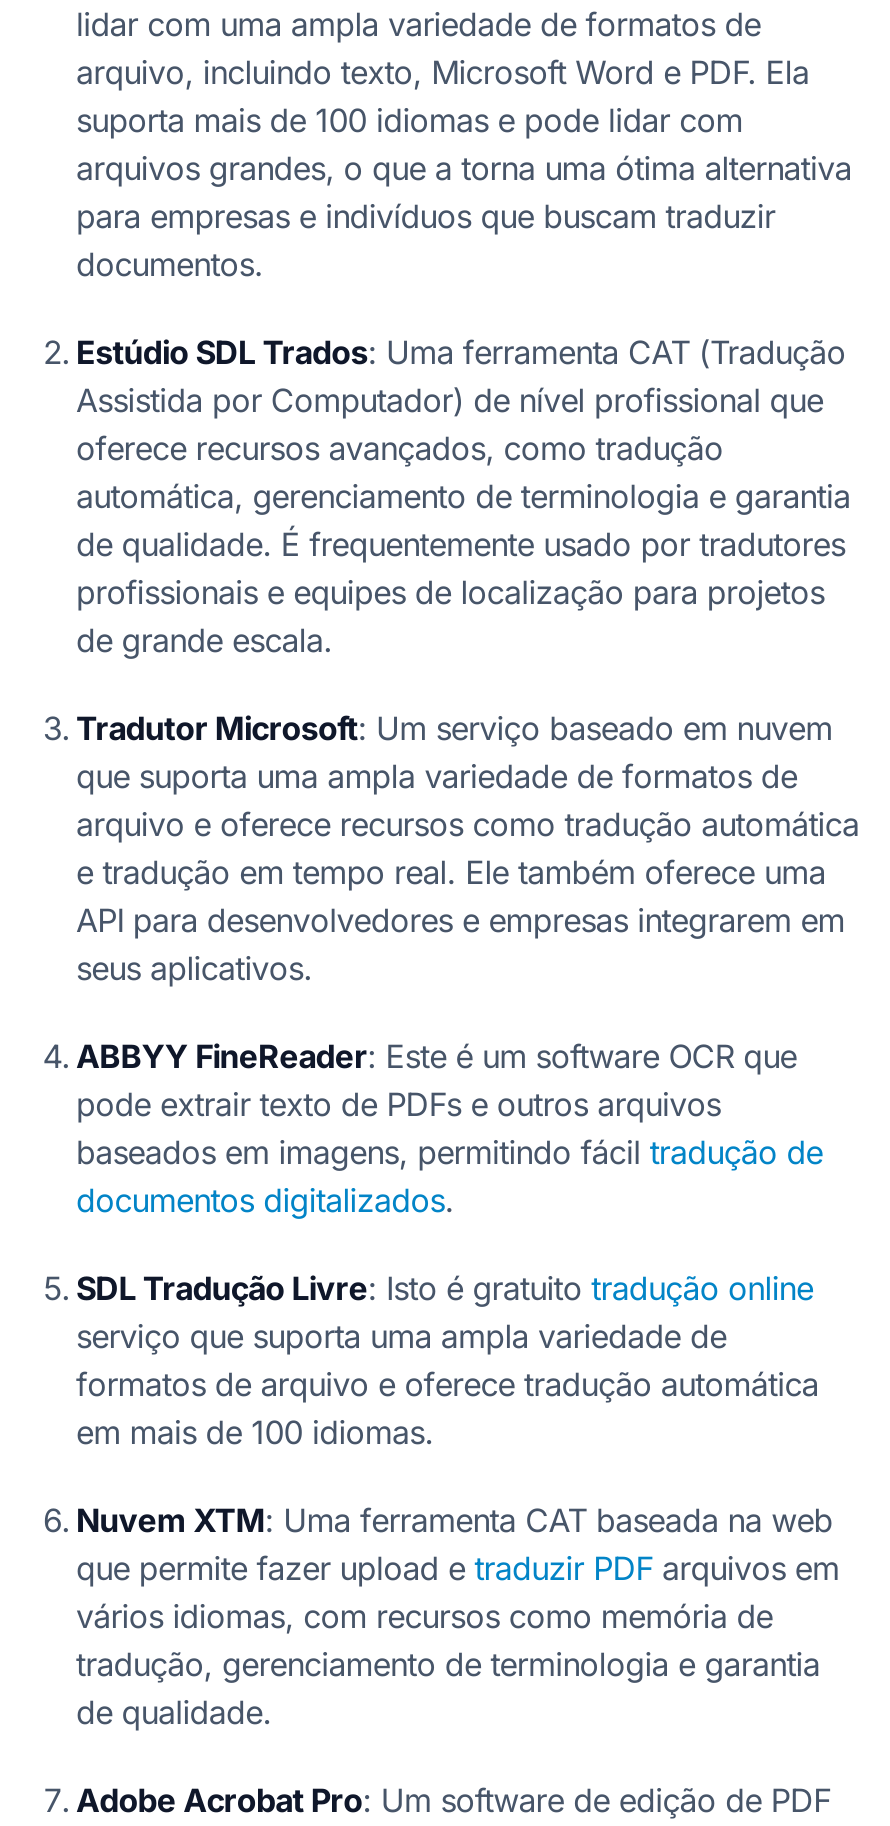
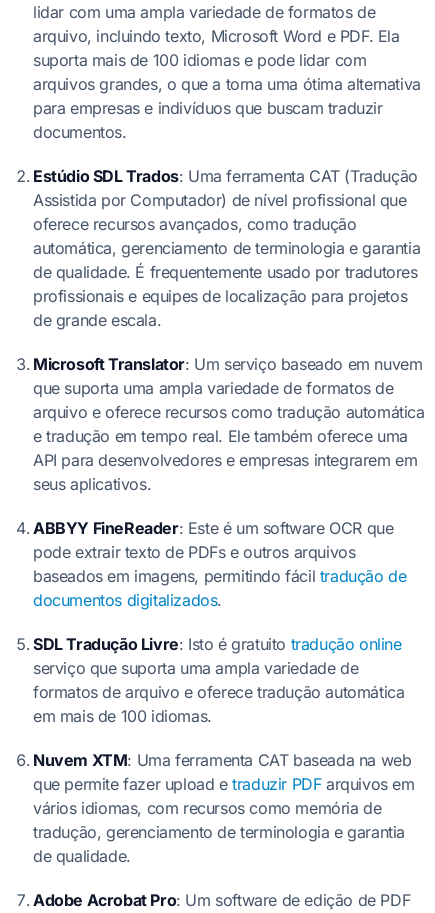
- Tradutor Microsoft: Um serviço baseado em nuvem
+ Microsoft Translator: Um serviço baseado em nuvem
